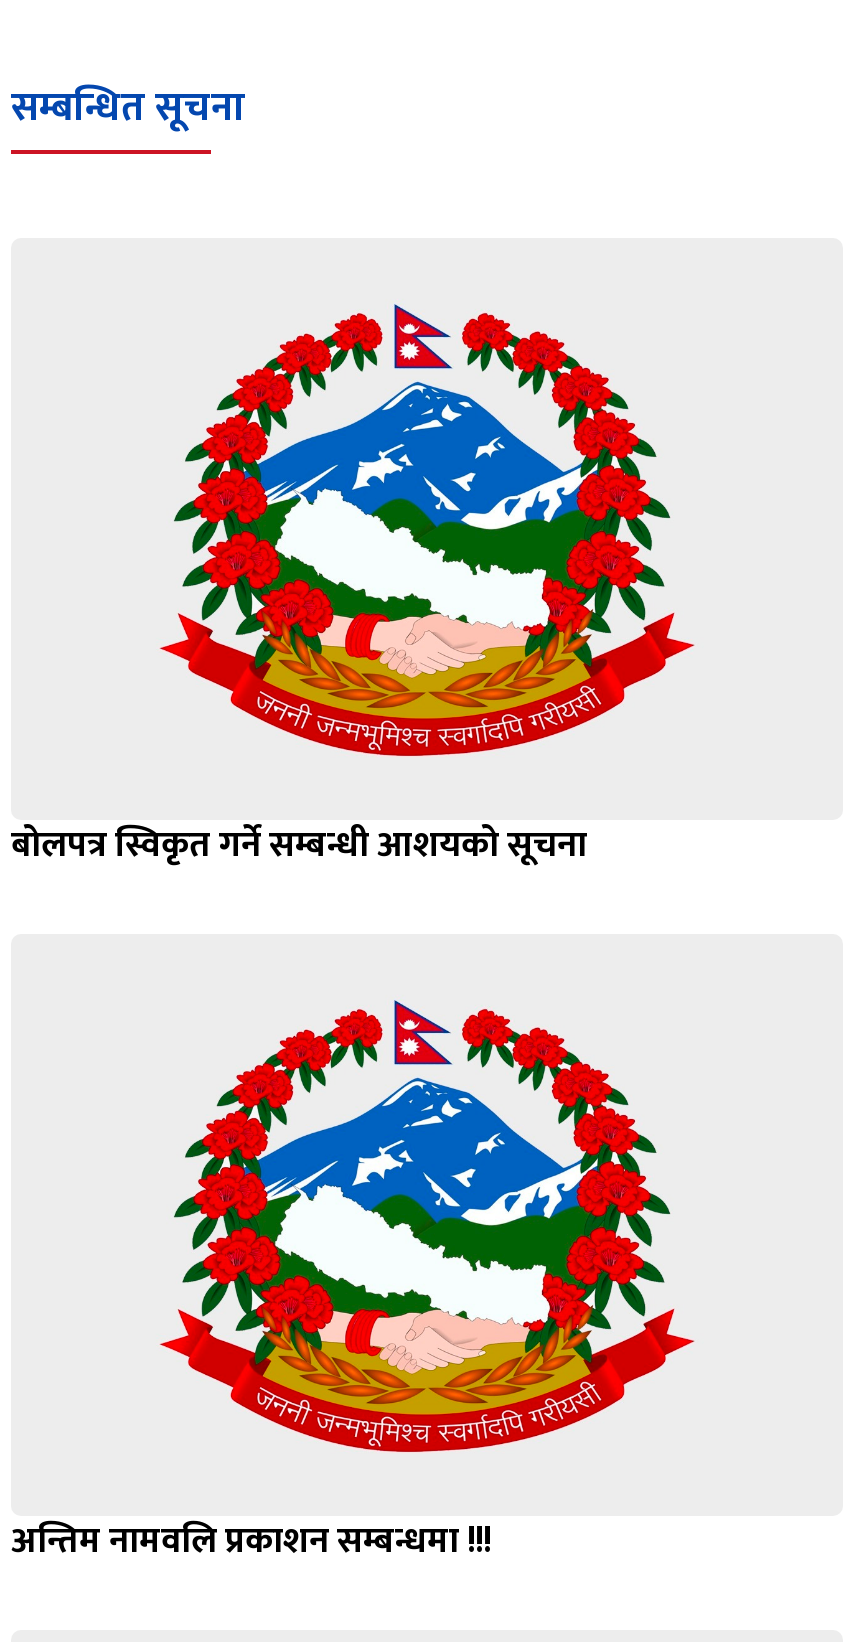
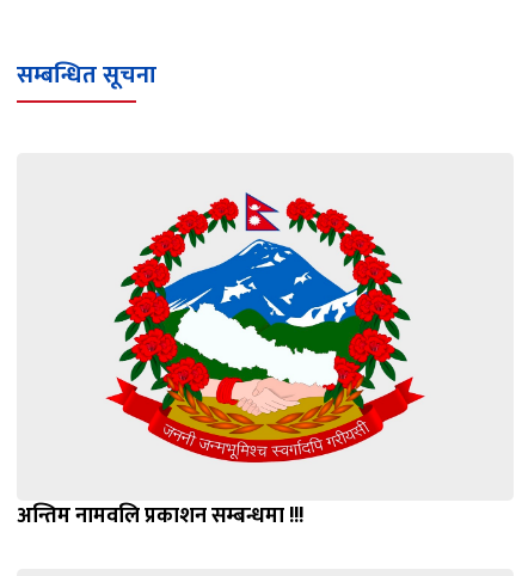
- बोलपत्र स्विकृत गर्ने सम्बन्धी आशयको सूचना
